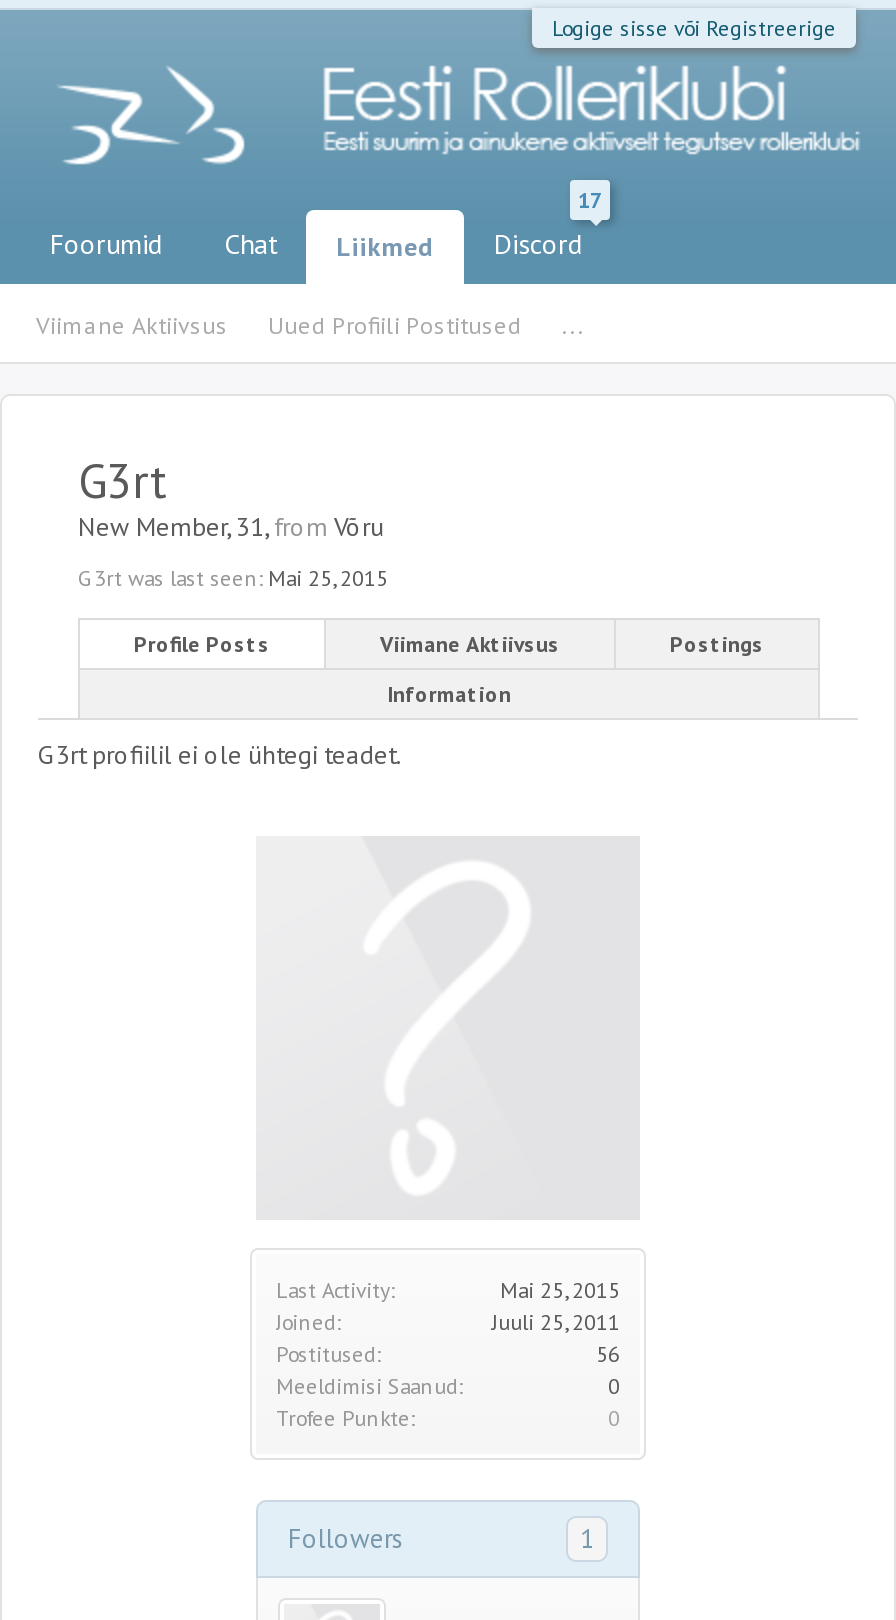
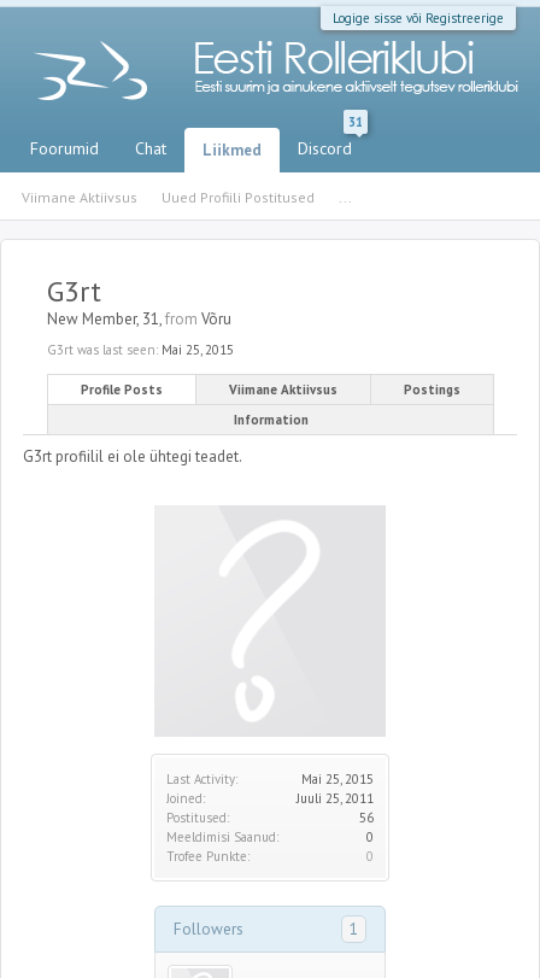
- 17
+ 31
